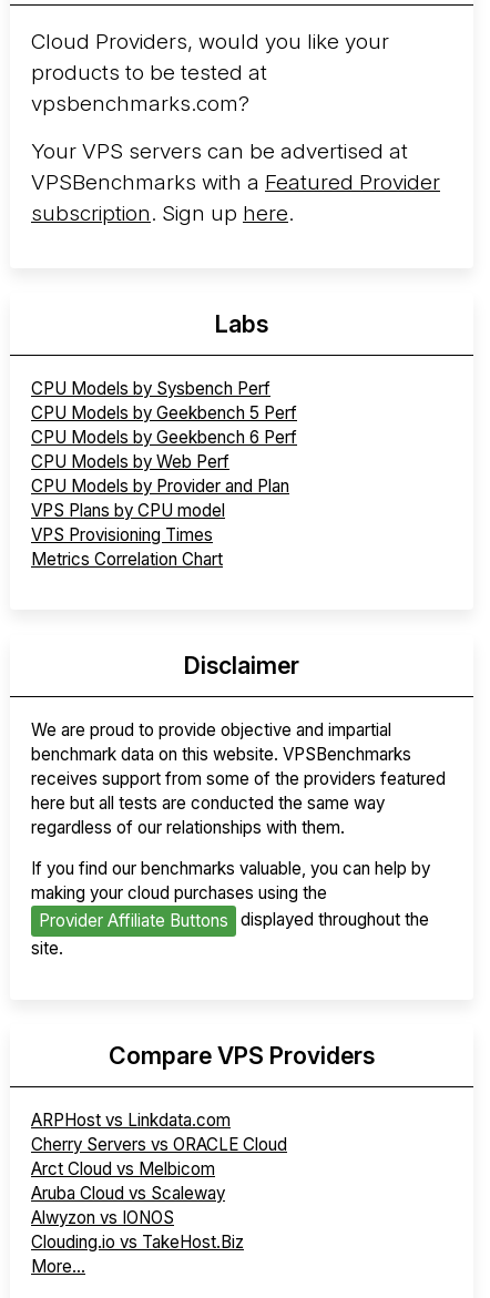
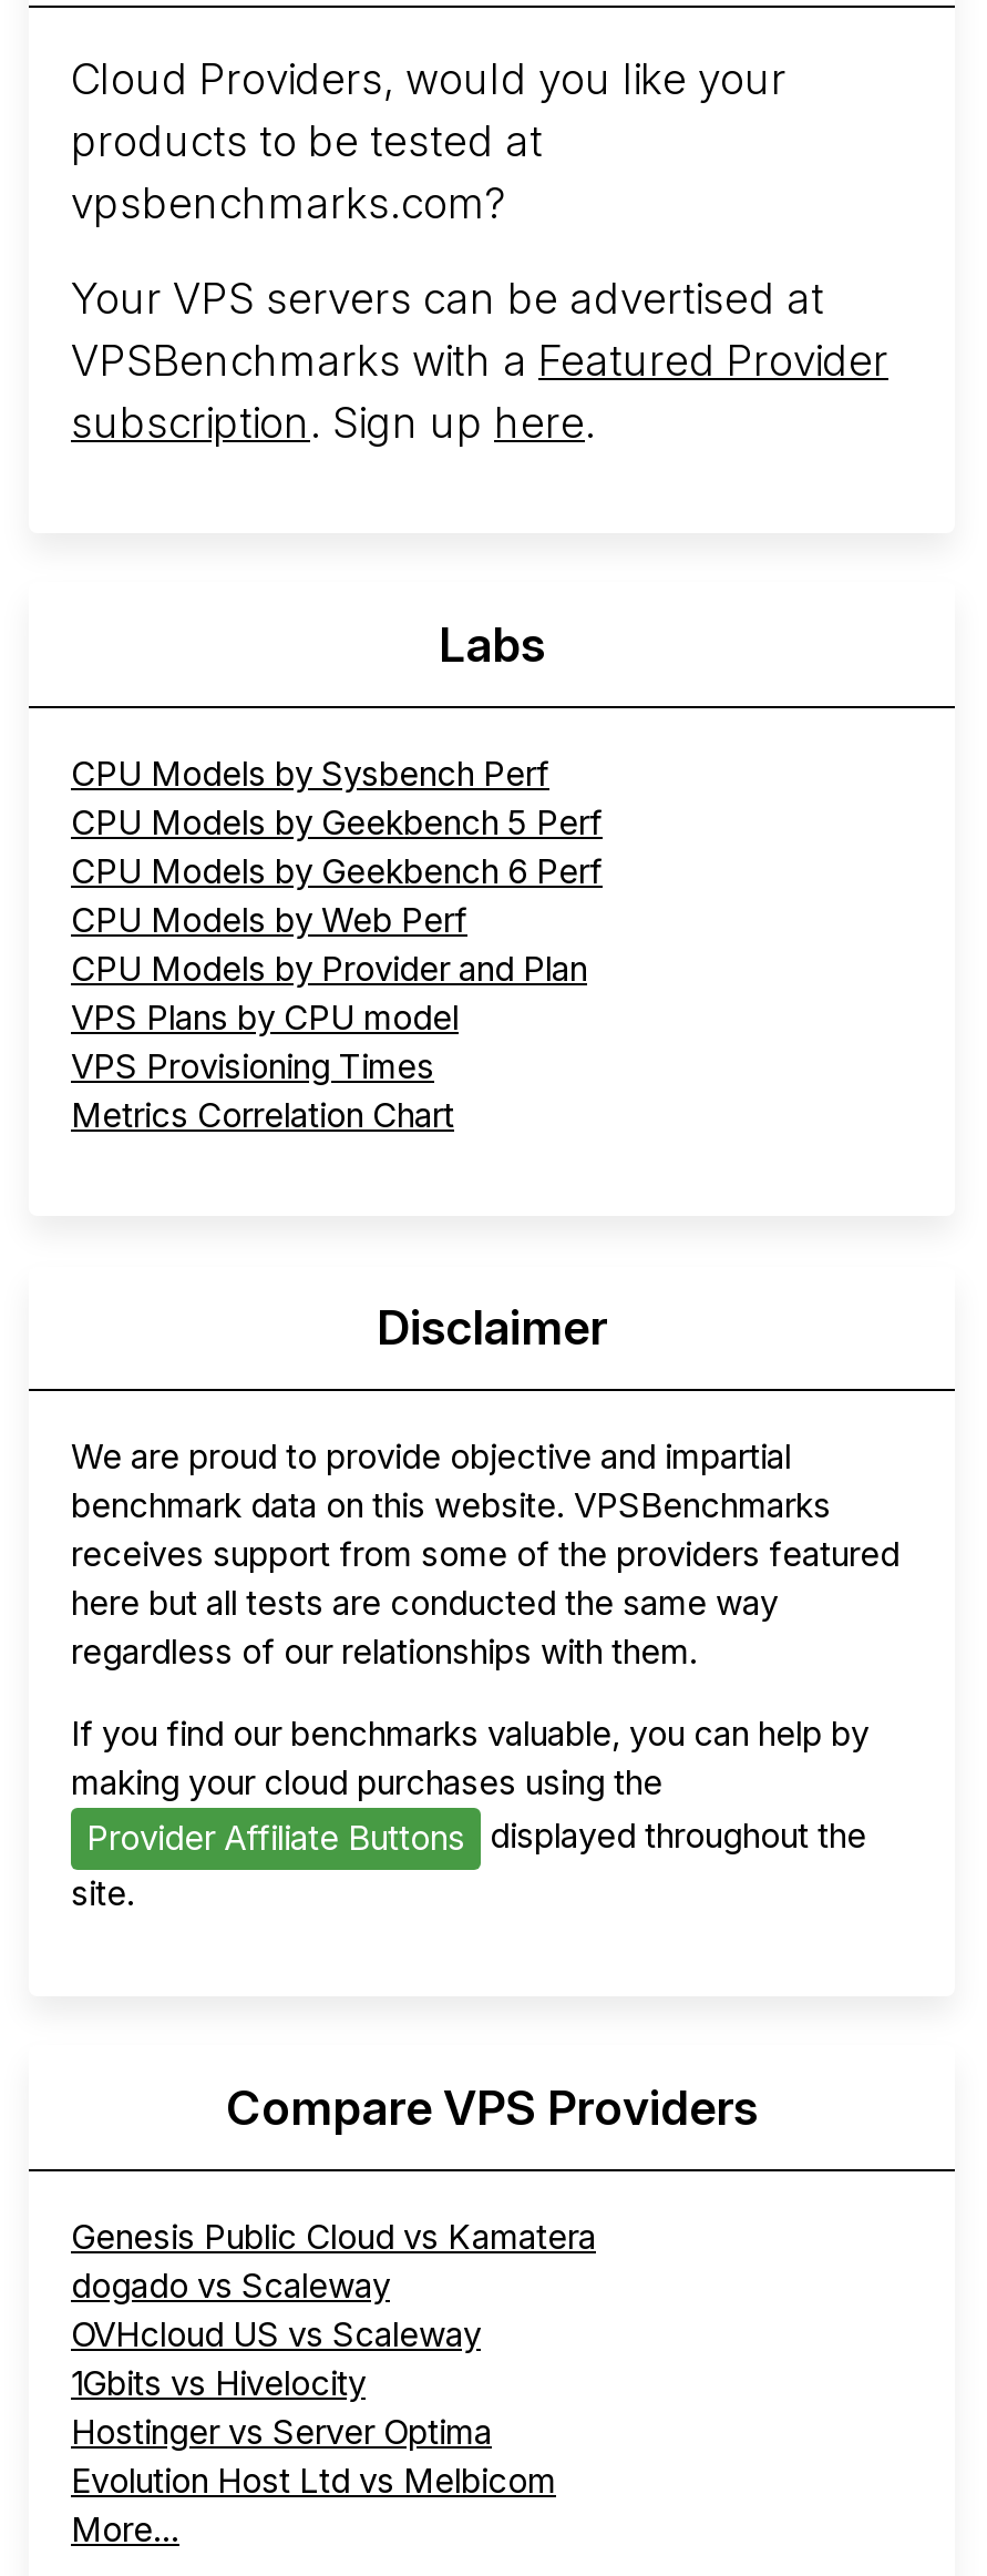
- ARPHost vs Linkdata.com
- Cherry Servers vs ORACLE Cloud
- Arct Cloud vs Melbicom
- Aruba Cloud vs Scaleway
- Alwyzon vs IONOS
- Clouding.io vs TakeHost.Biz
+ Genesis Public Cloud vs Kamatera
+ dogado vs Scaleway
+ OVHcloud US vs Scaleway
+ 1Gbits vs Hivelocity
+ Hostinger vs Server Optima
+ Evolution Host Ltd vs Melbicom
